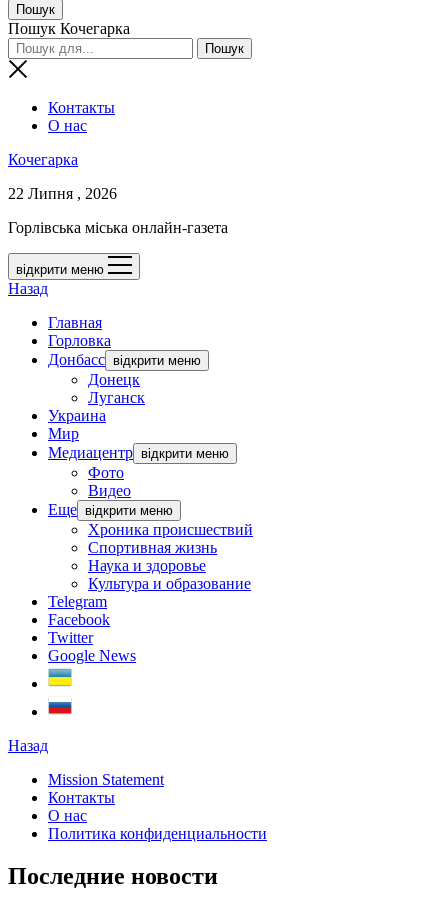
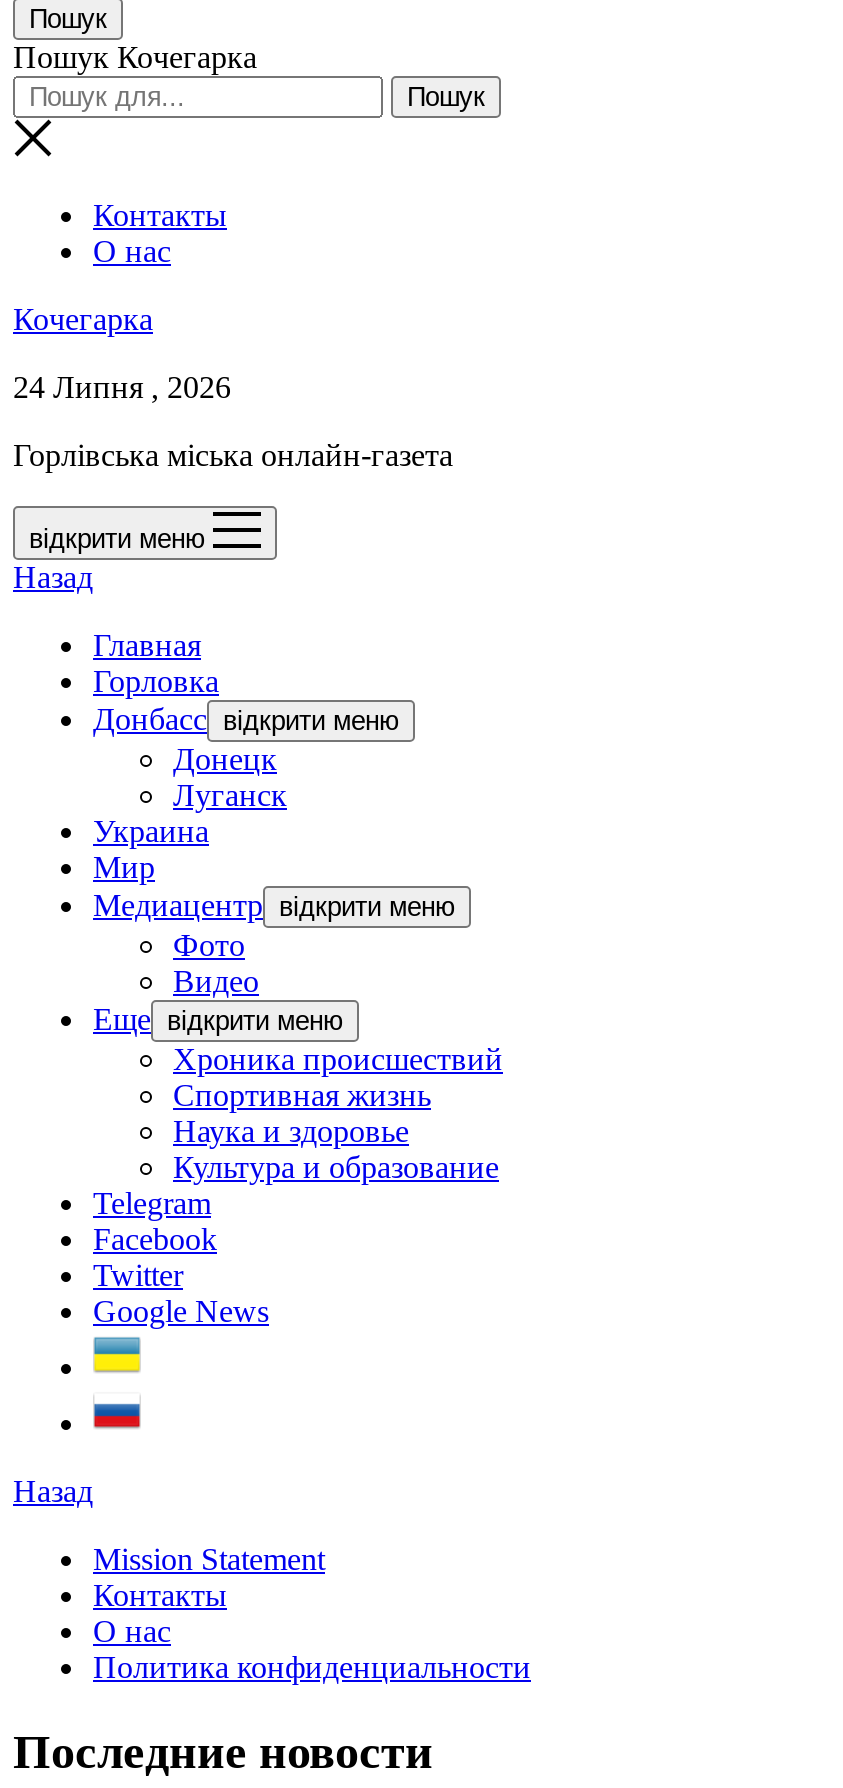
- 22 Липня , 2026
+ 24 Липня , 2026
